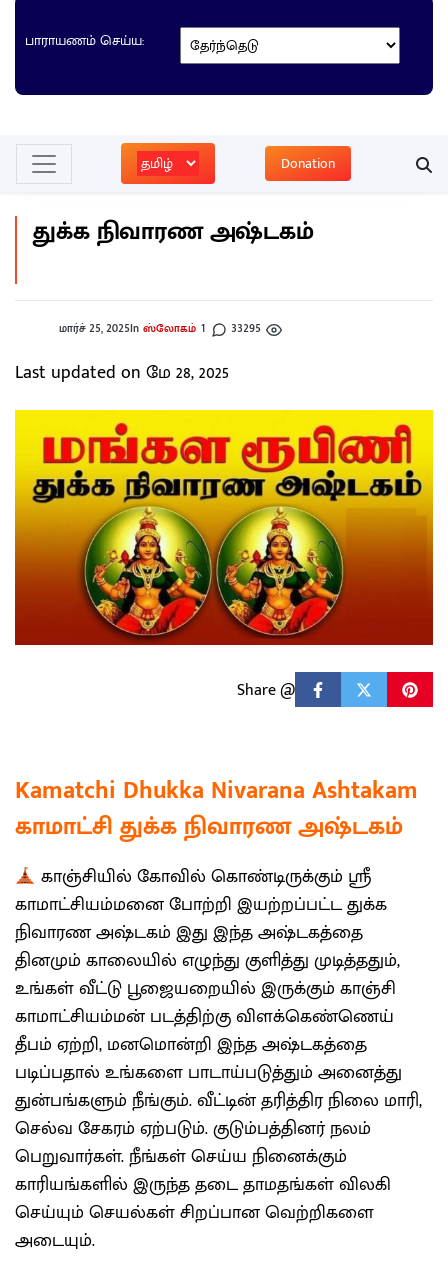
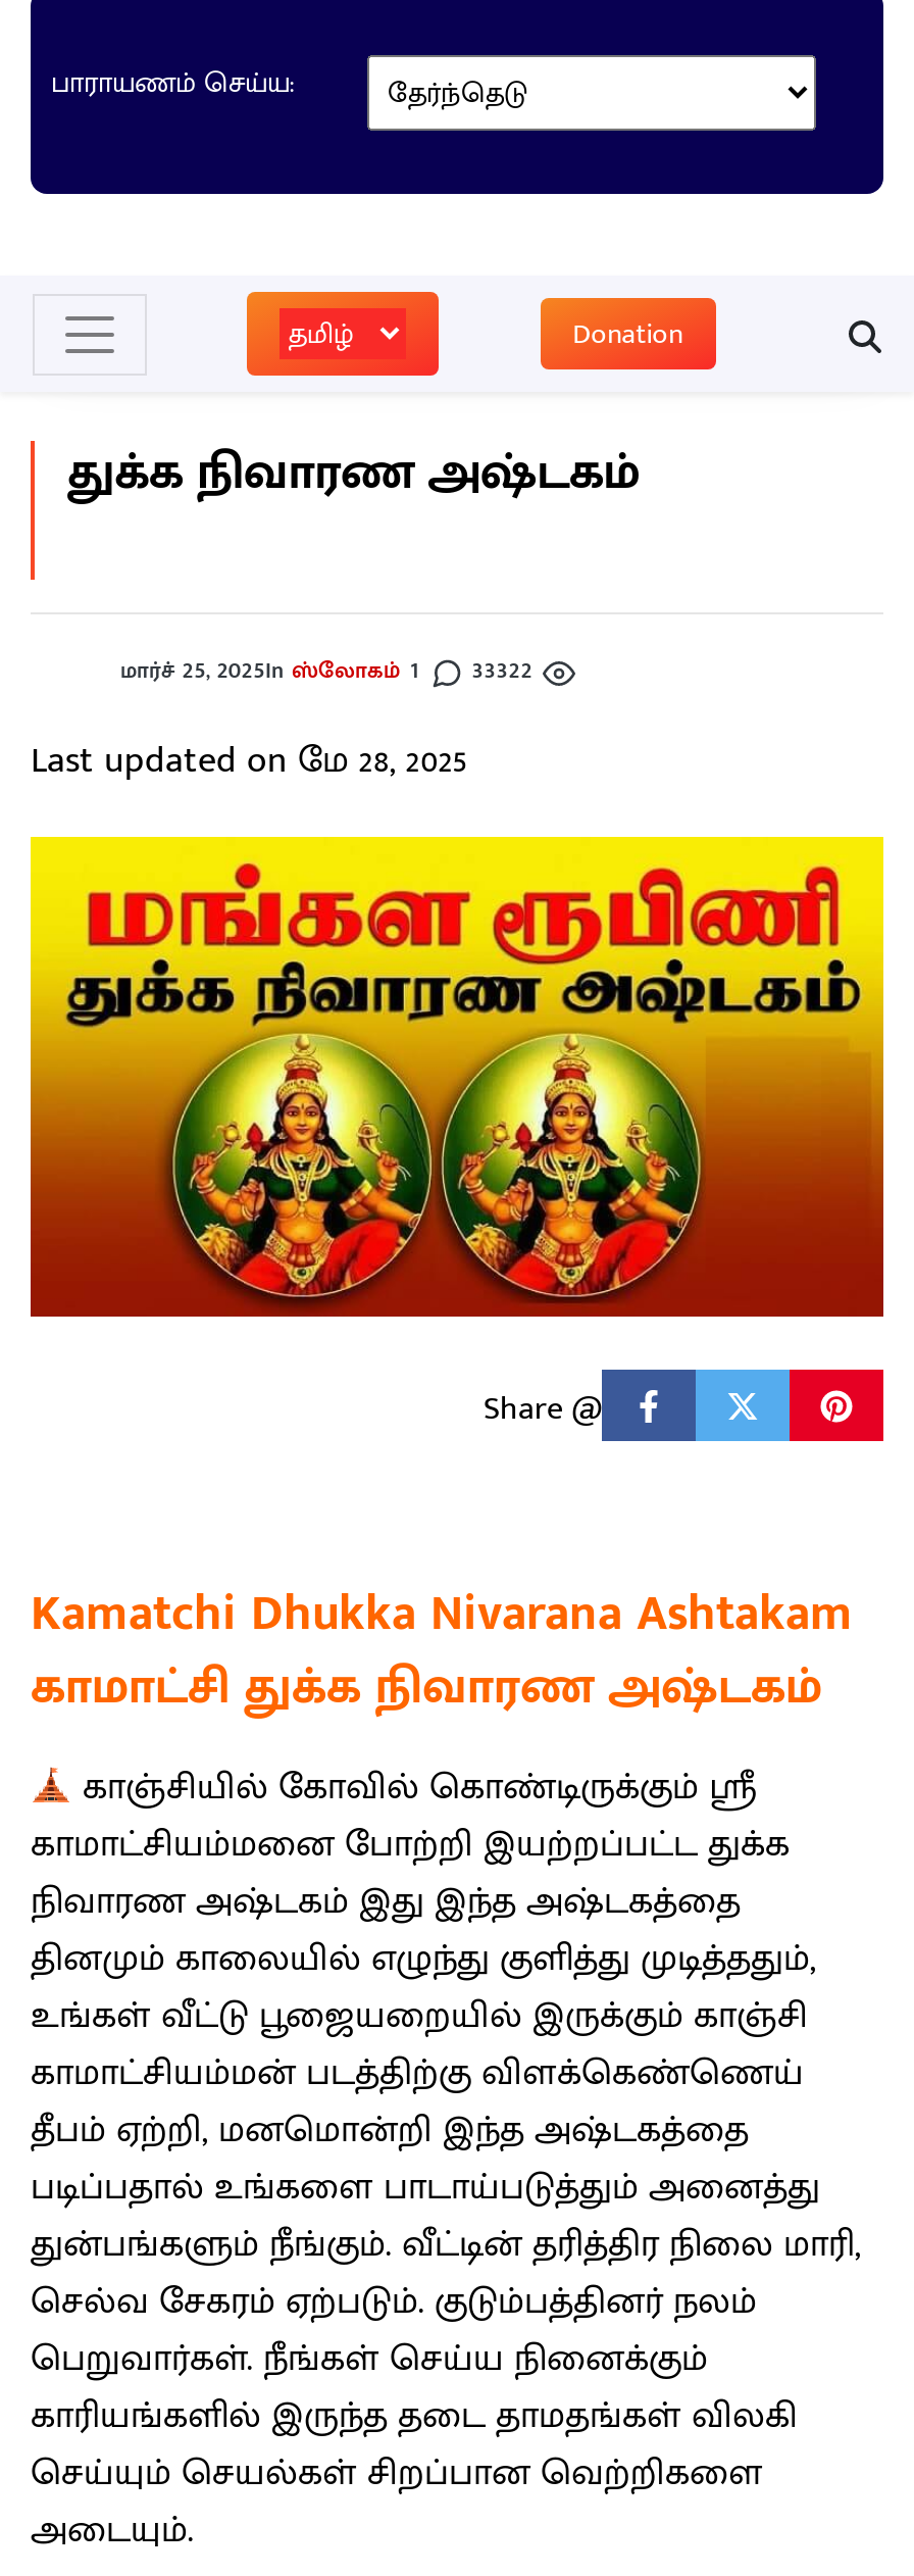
- 33295
+ 33322
